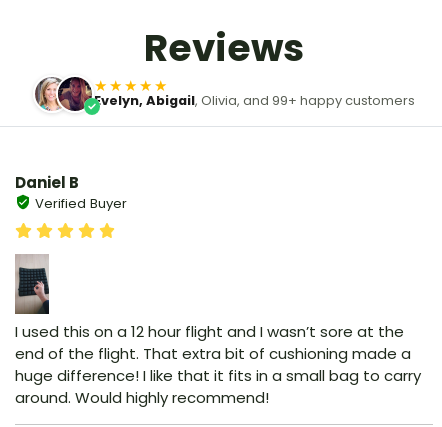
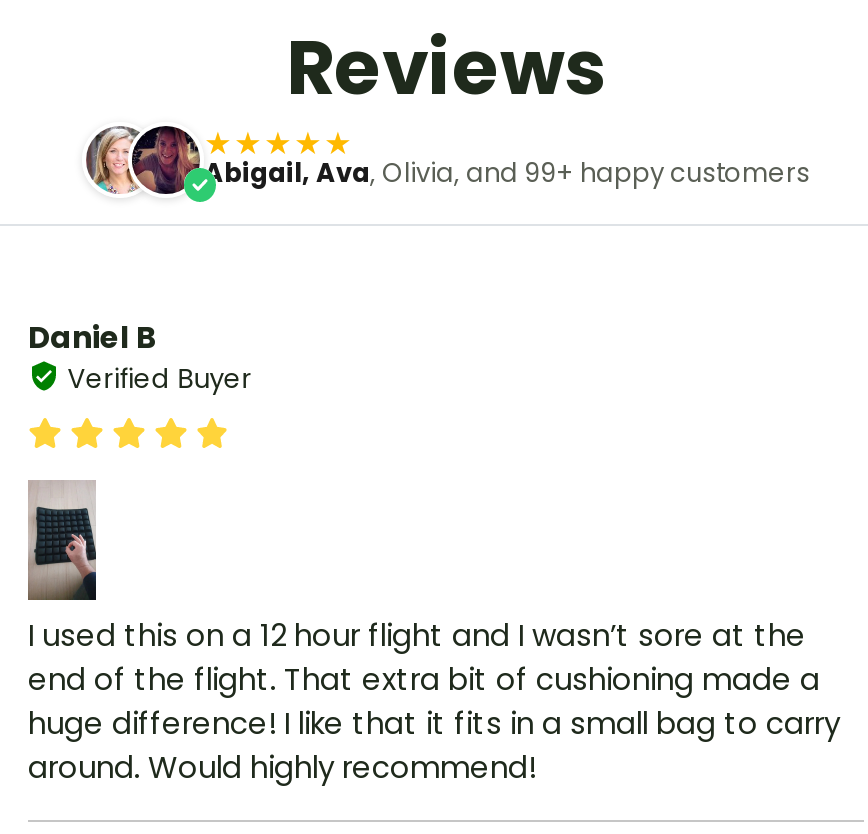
- [image]
- Evelyn, Abigail, Olivia, and 99+ happy customers
+ [image]
+ Abigail, Ava, Olivia, and 99+ happy customers
